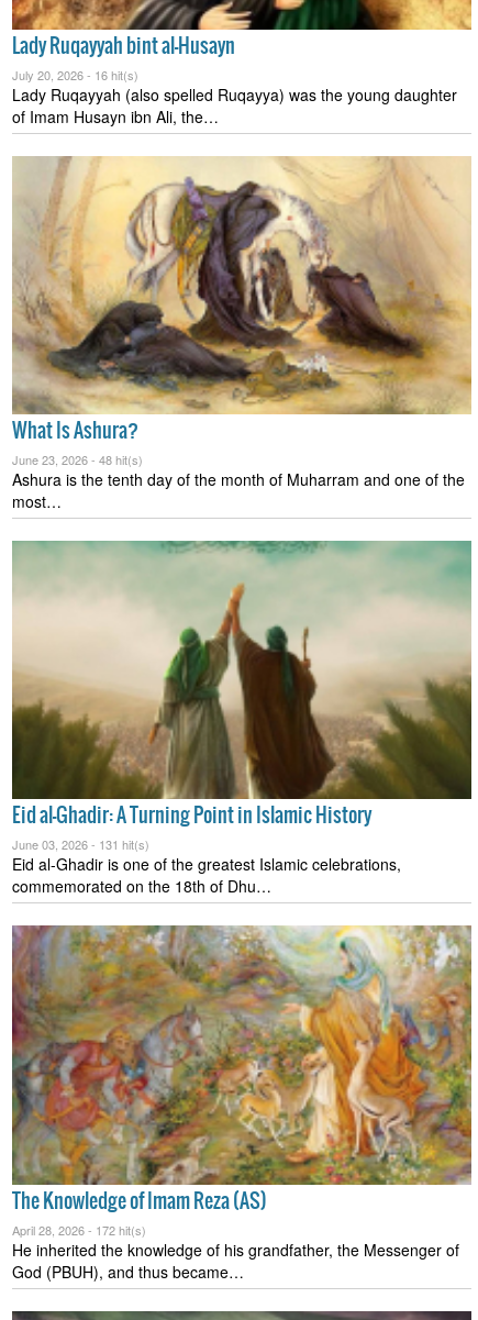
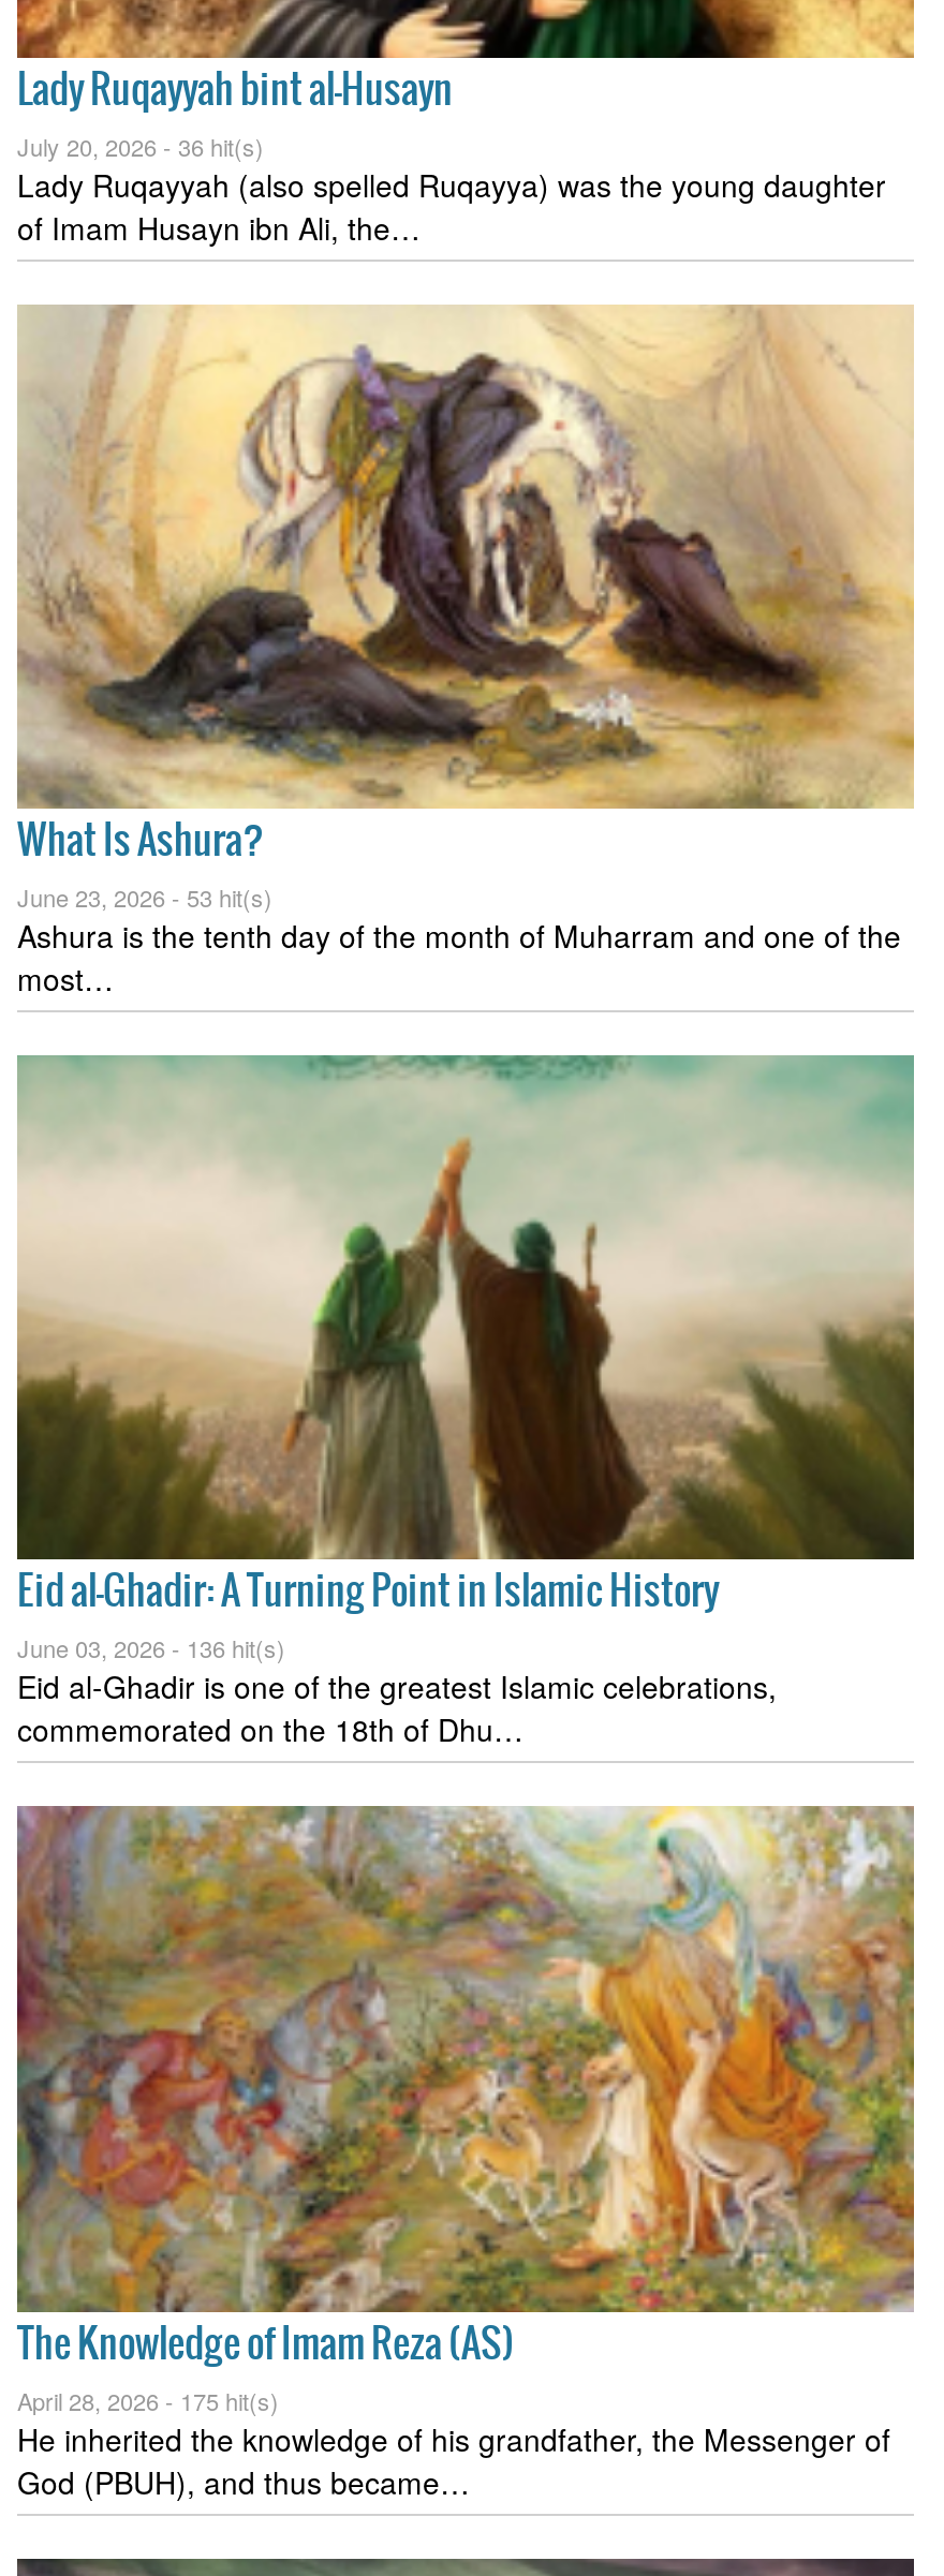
- July 20, 2026 - 16 hit(s)
+ July 20, 2026 - 36 hit(s)

- June 23, 2026 - 48 hit(s)
+ June 23, 2026 - 53 hit(s)

- June 03, 2026 - 131 hit(s)
+ June 03, 2026 - 136 hit(s)

- April 28, 2026 - 172 hit(s)
+ April 28, 2026 - 175 hit(s)
